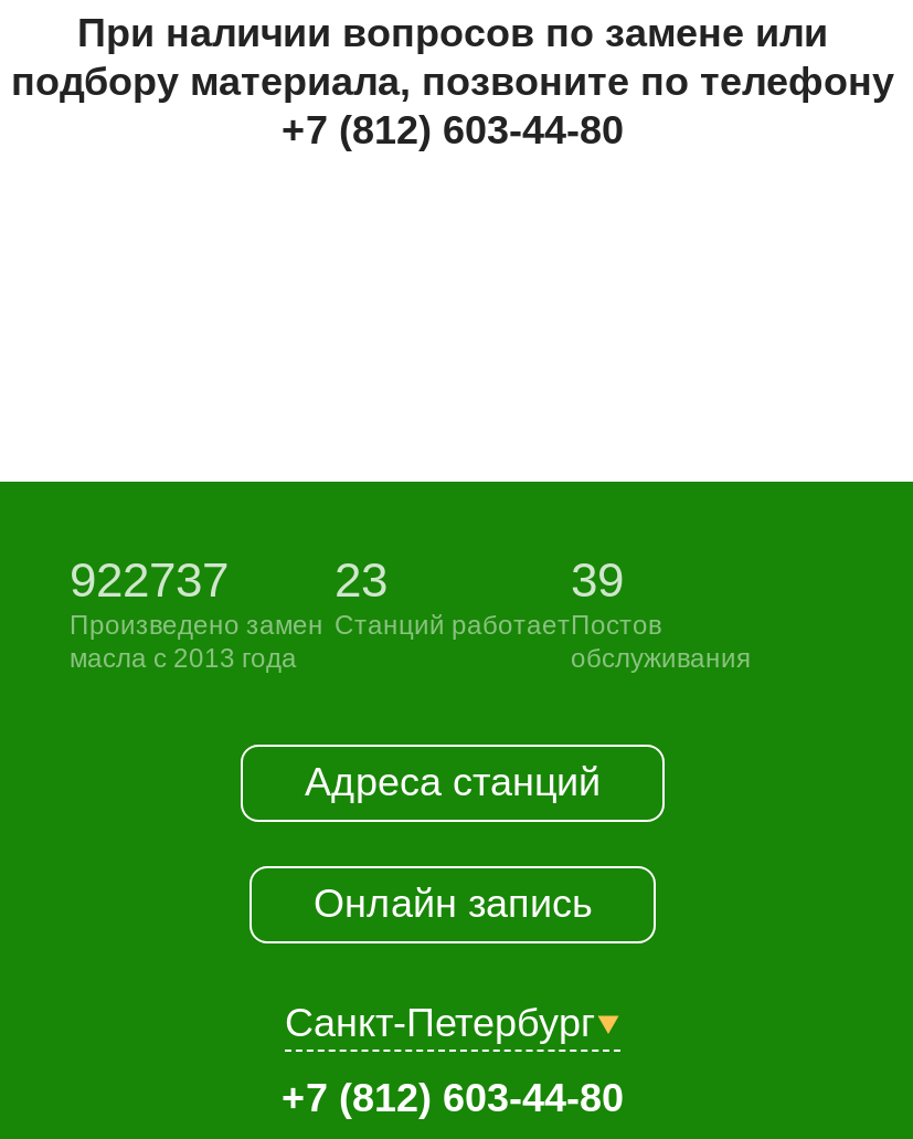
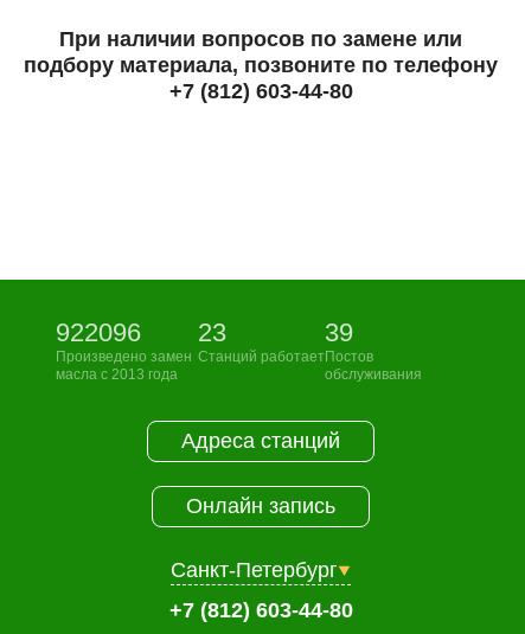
- 922737 23
+ 922096 23
